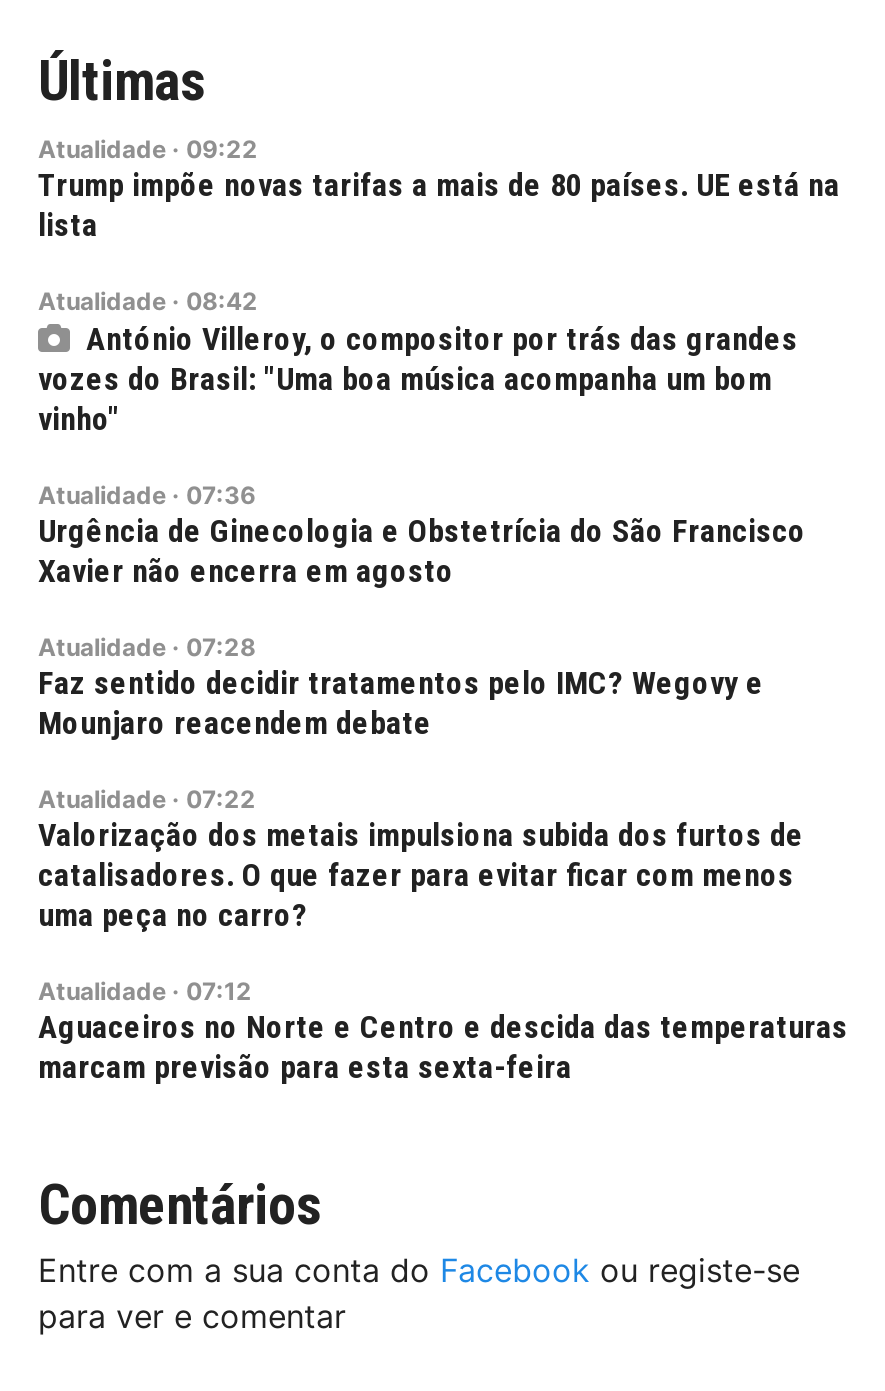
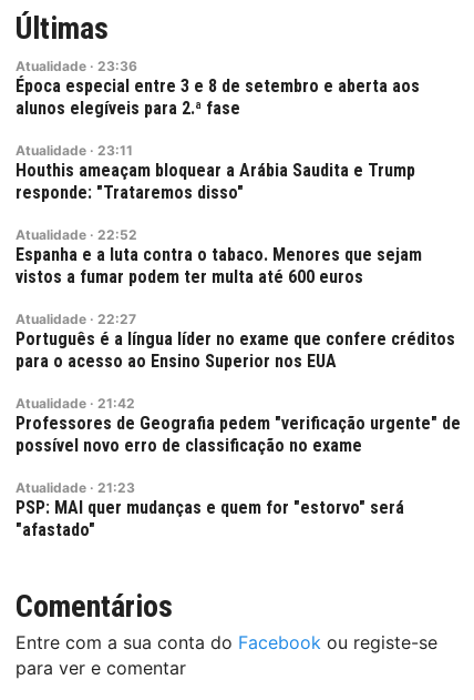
- Atualidade · 09:22
- Trump impõe novas tarifas a mais de 80 países. UE está na
- lista
+ Atualidade · 23:36
+ Época especial entre 3 e 8 de setembro e aberta aos
+ alunos elegíveis para 2.ª fase

- Atualidade · 08:42
- António Villeroy, o compositor por trás das grandes
- vozes do Brasil: "Uma boa música acompanha um bom
- vinho"
+ Atualidade · 23:11
+ Houthis ameaçam bloquear a Arábia Saudita e Trump
+ responde: "Trataremos disso"

- Atualidade · 07:36
- Urgência de Ginecologia e Obstetrícia do São Francisco
- Xavier não encerra em agosto
+ Atualidade · 22:52
+ Espanha e a luta contra o tabaco. Menores que sejam
+ vistos a fumar podem ter multa até 600 euros

- Atualidade · 07:28
- Faz sentido decidir tratamentos pelo IMC? Wegovy e
- Mounjaro reacendem debate
+ Atualidade · 22:27
+ Português é a língua líder no exame que confere créditos
+ para o acesso ao Ensino Superior nos EUA

- Atualidade · 07:22
- Valorização dos metais impulsiona subida dos furtos de
- catalisadores. O que fazer para evitar ficar com menos
- uma peça no carro?
+ Atualidade · 21:42
+ Professores de Geografia pedem "verificação urgente" de
+ possível novo erro de classificação no exame

- Atualidade · 07:12
- Aguaceiros no Norte e Centro e descida das temperaturas
- marcam previsão para esta sexta-feira
+ Atualidade · 21:23
+ PSP: MAI quer mudanças e quem for "estorvo" será
+ "afastado"
